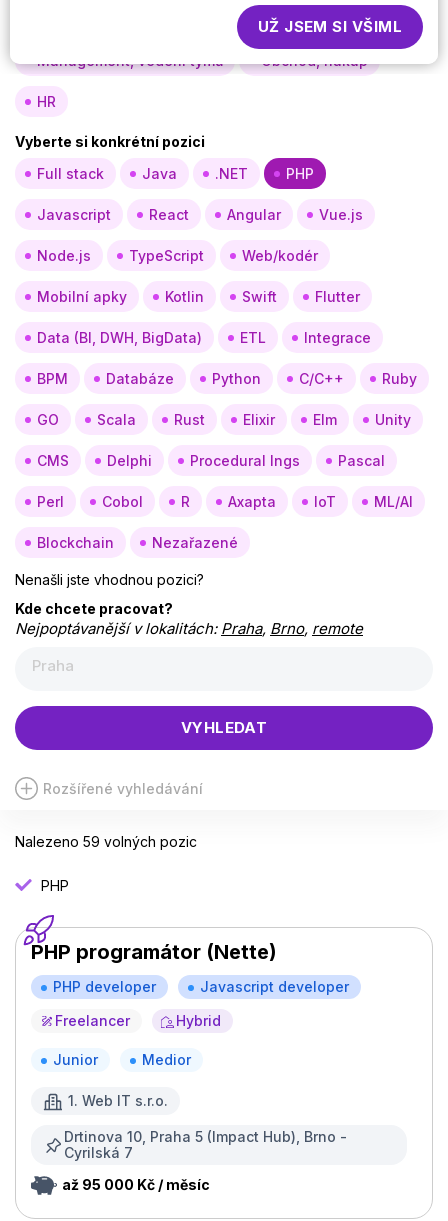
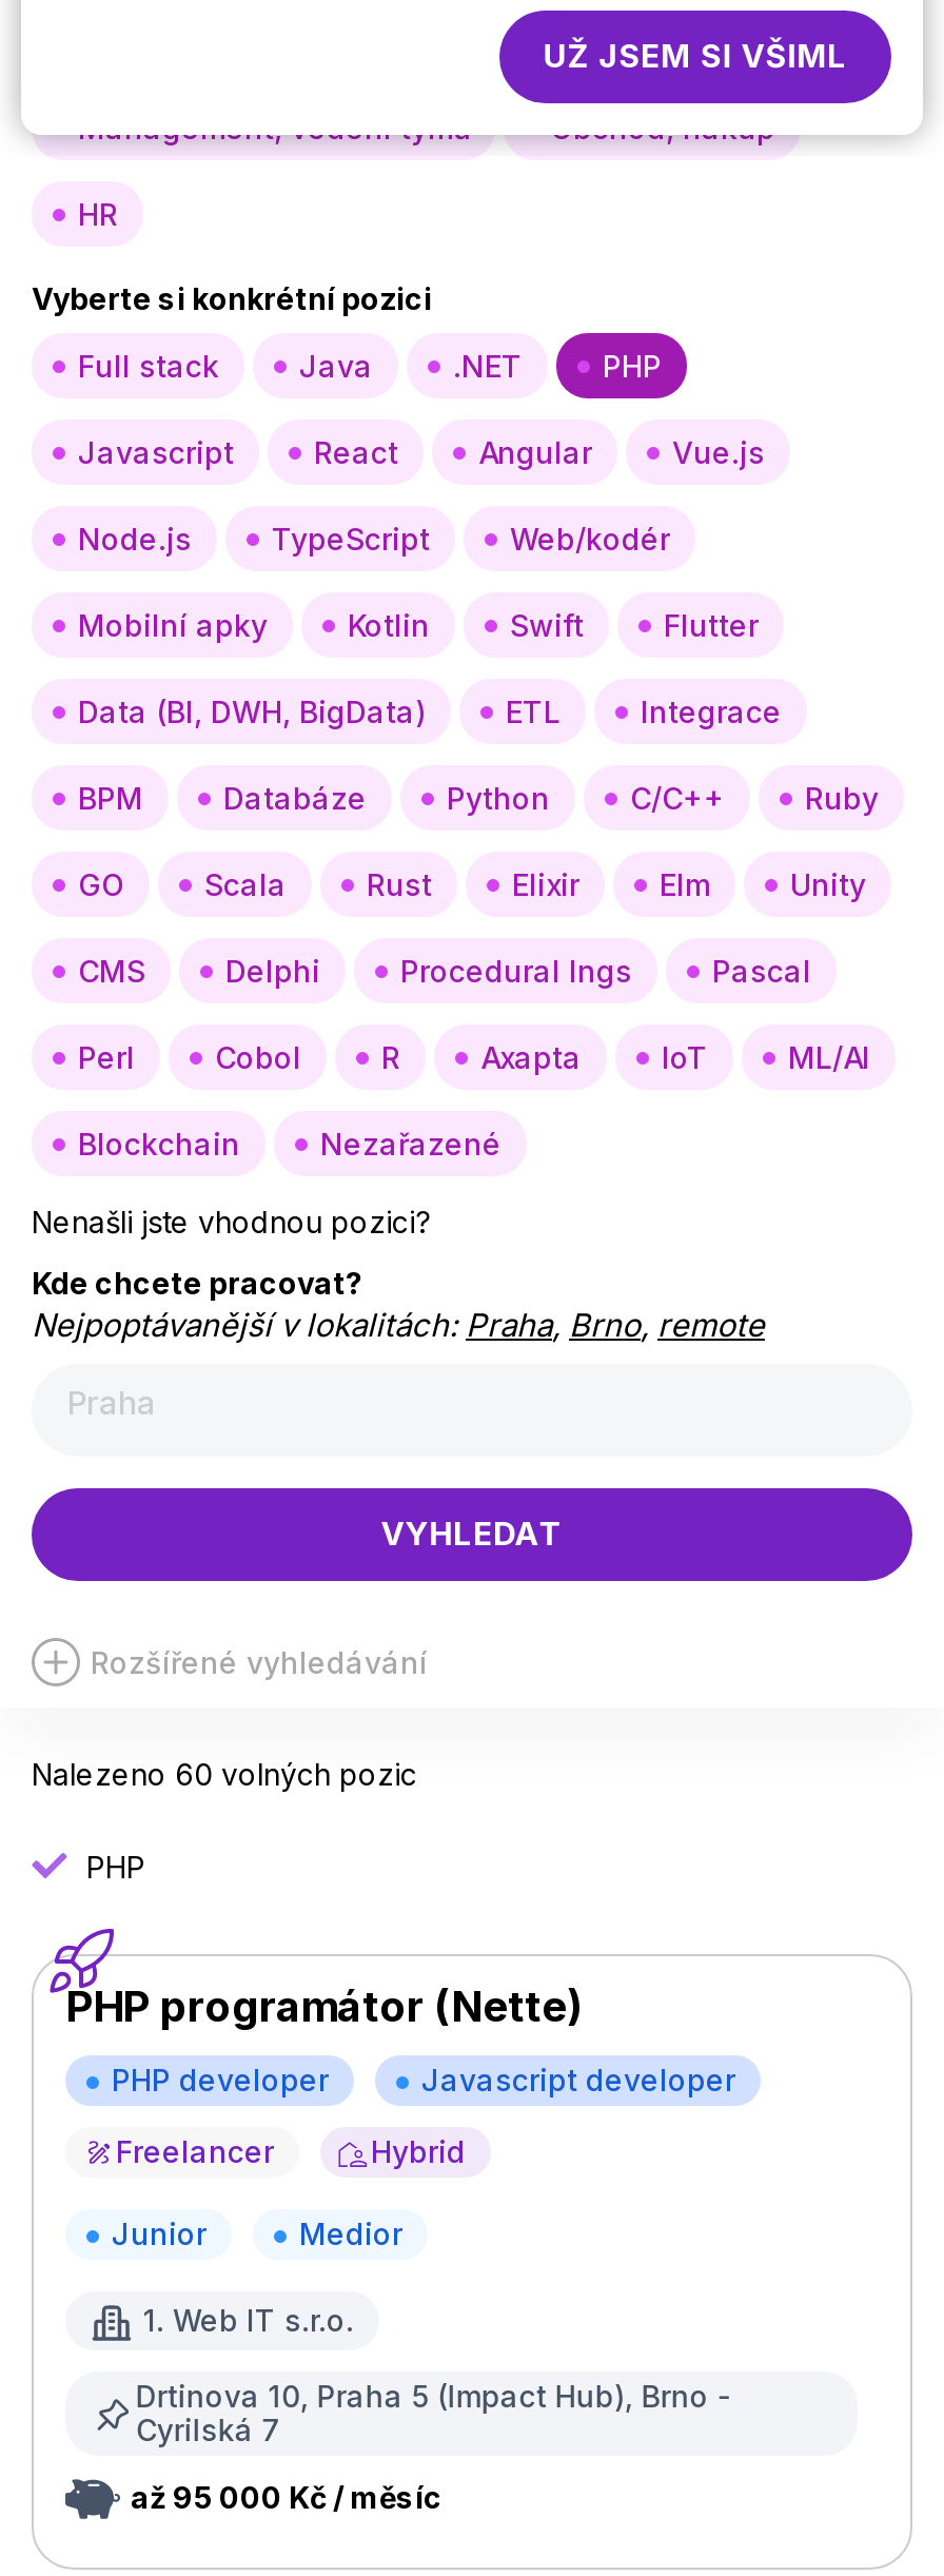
- Nalezeno 59 volných pozic
+ Nalezeno 60 volných pozic
